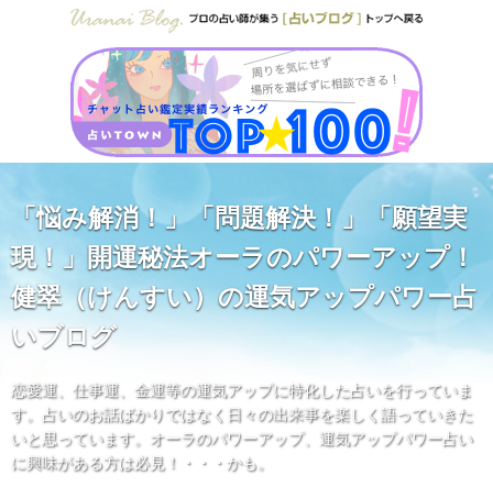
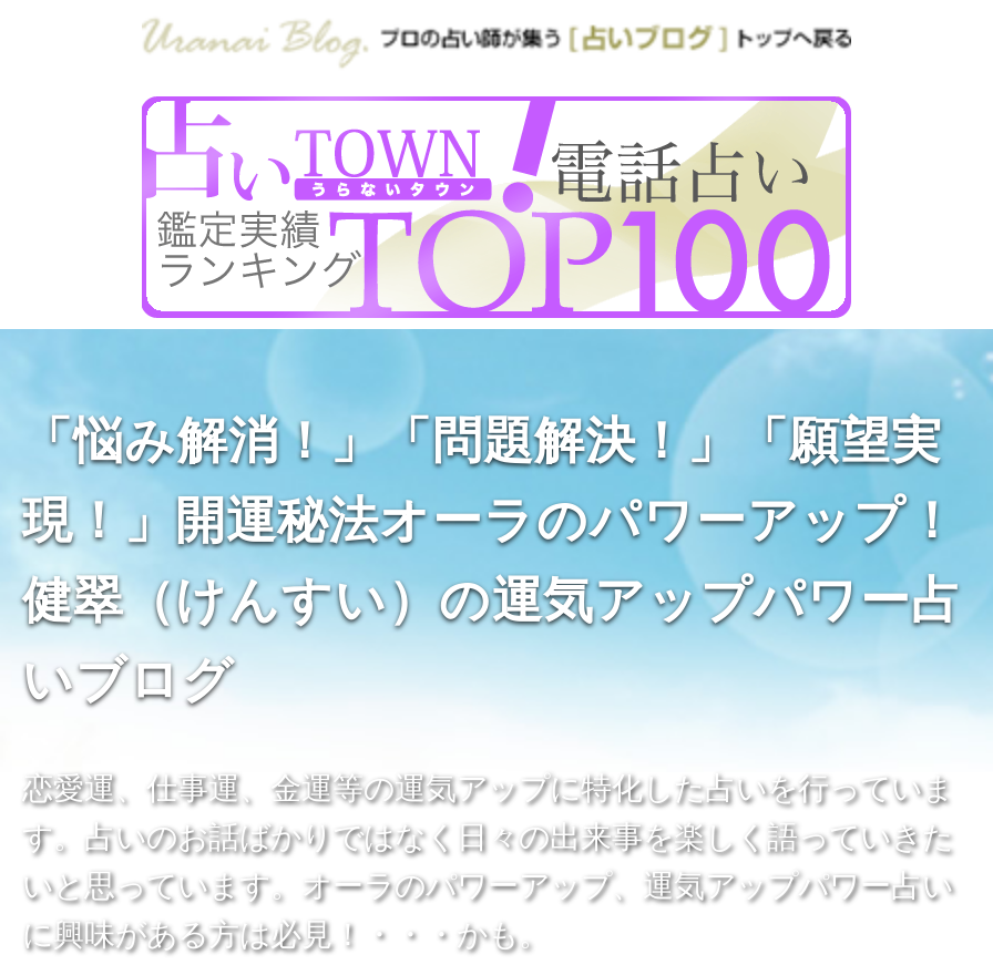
- [image]
+ [image]
